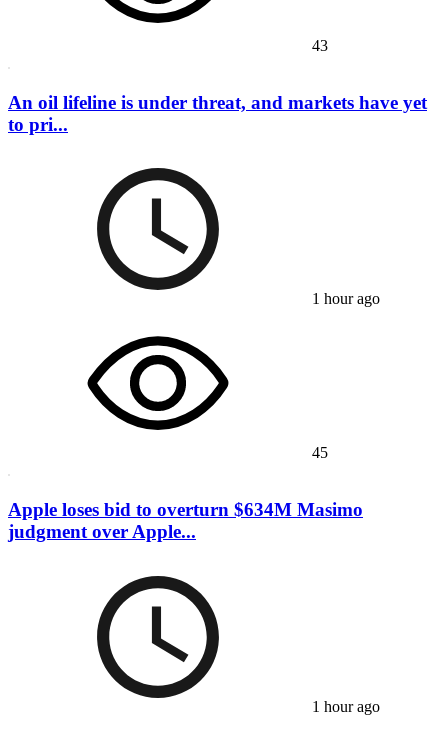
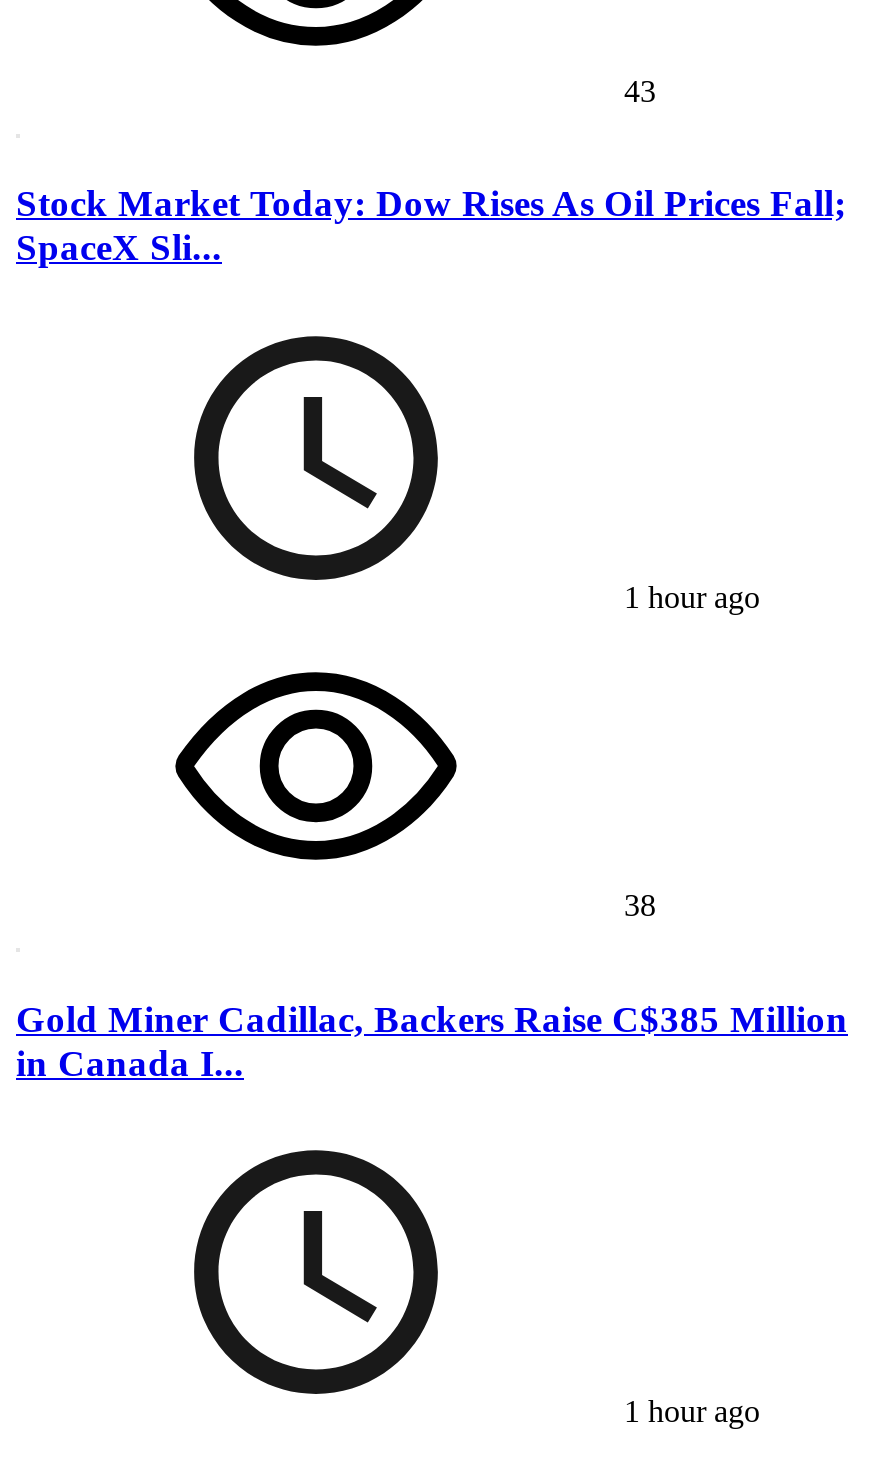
- An oil lifeline is under threat, and markets have yet
- to pri...
+ Stock Market Today: Dow Rises As Oil Prices Fall;
+ SpaceX Sli...

- 45
+ 38

- Apple loses bid to overturn $634M Masimo
- judgment over Apple...
+ Gold Miner Cadillac, Backers Raise C$385 Million
+ in Canada I...
